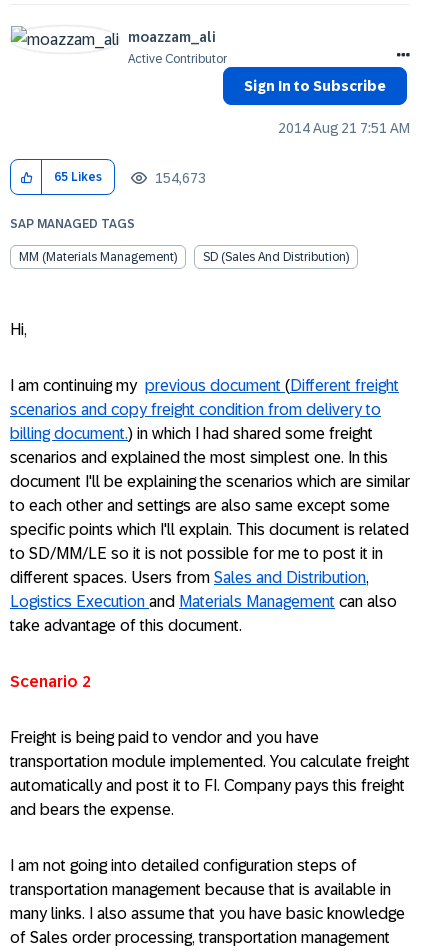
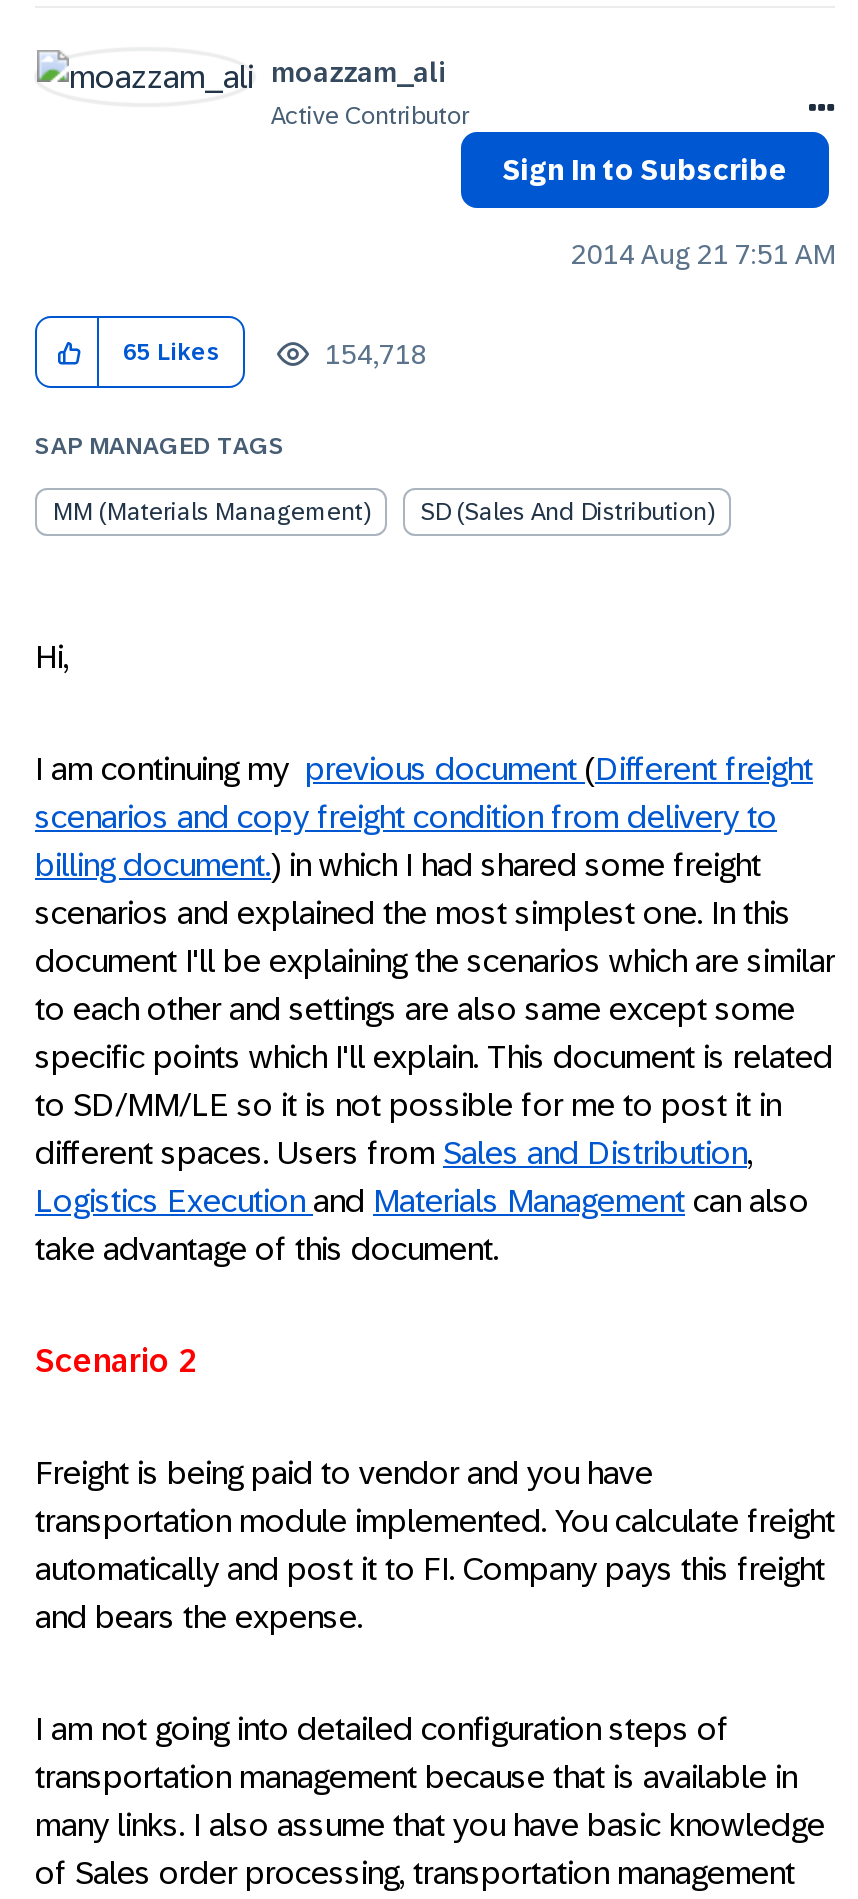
- 154,673
+ 154,718
